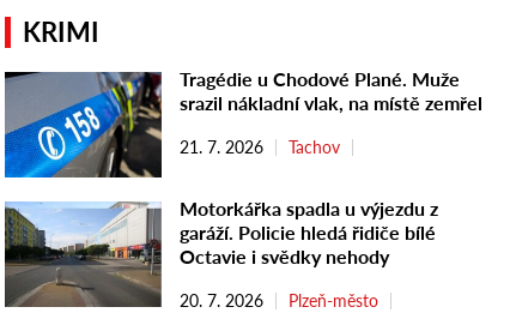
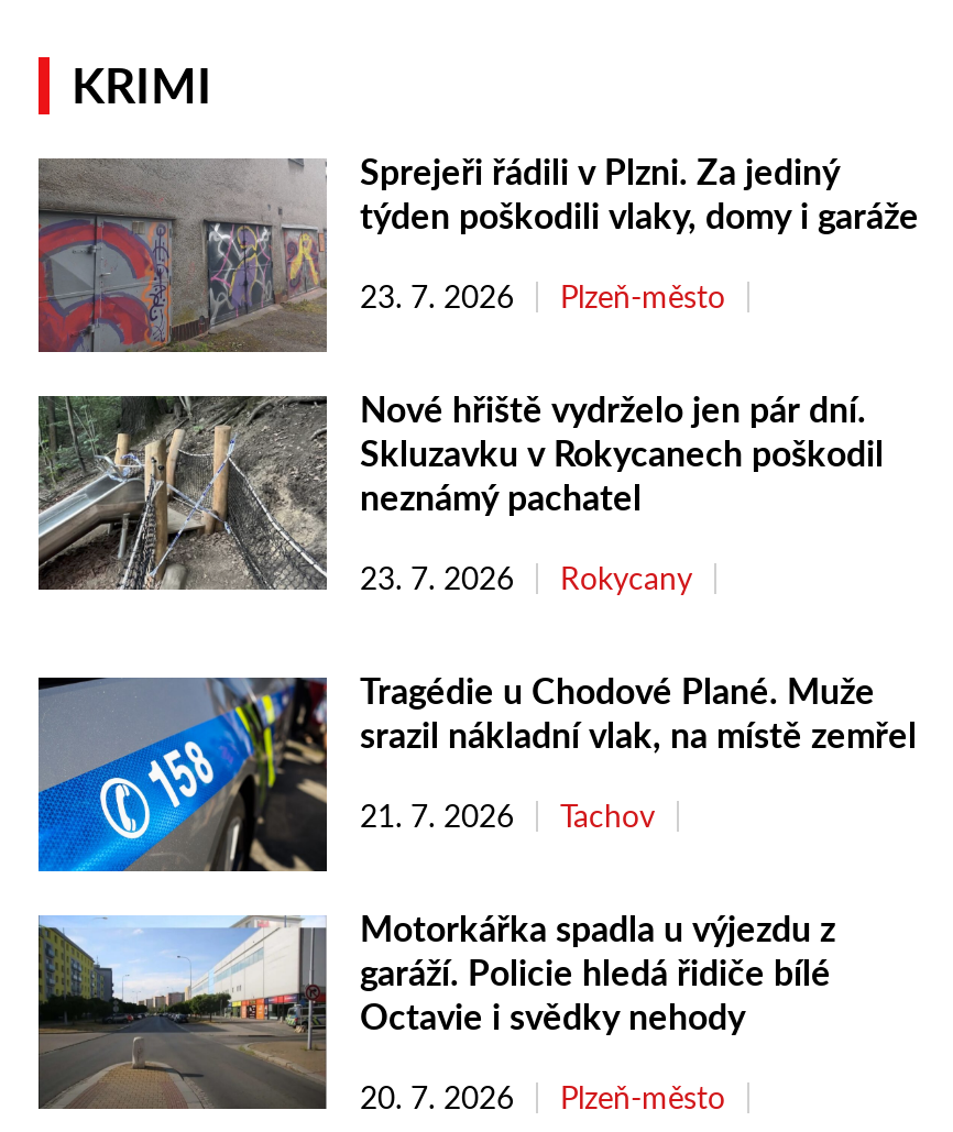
+ [image]
+ Sprejeři řádili v Plzni. Za jediný
+ týden poškodili vlaky, domy i garáže
+ 23. 7. 2026
+ Plzeň-město
+ Nové hřiště vydrželo jen pár dní.
+ Skluzavku v Rokycanech poškodil
+ neznámý pachatel
+ 23. 7. 2026
+ Rokycany

+ [image]
